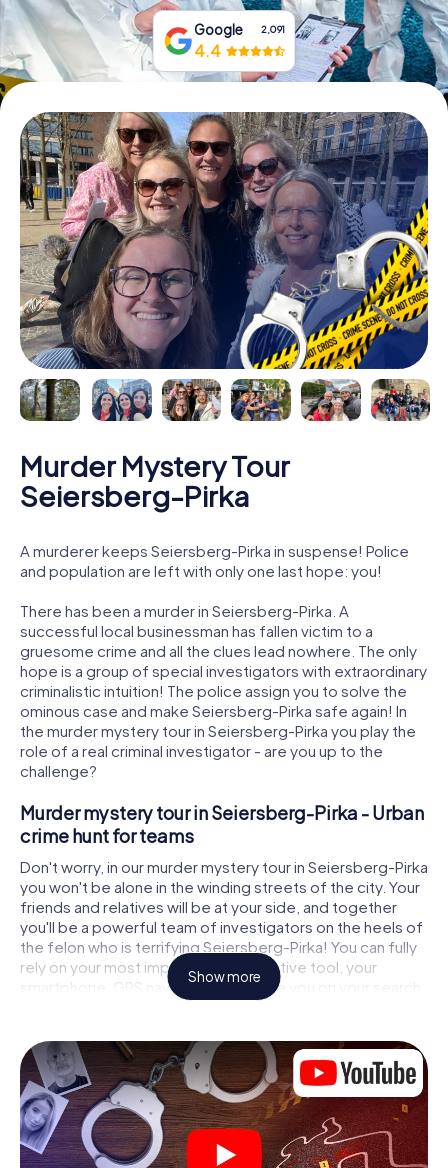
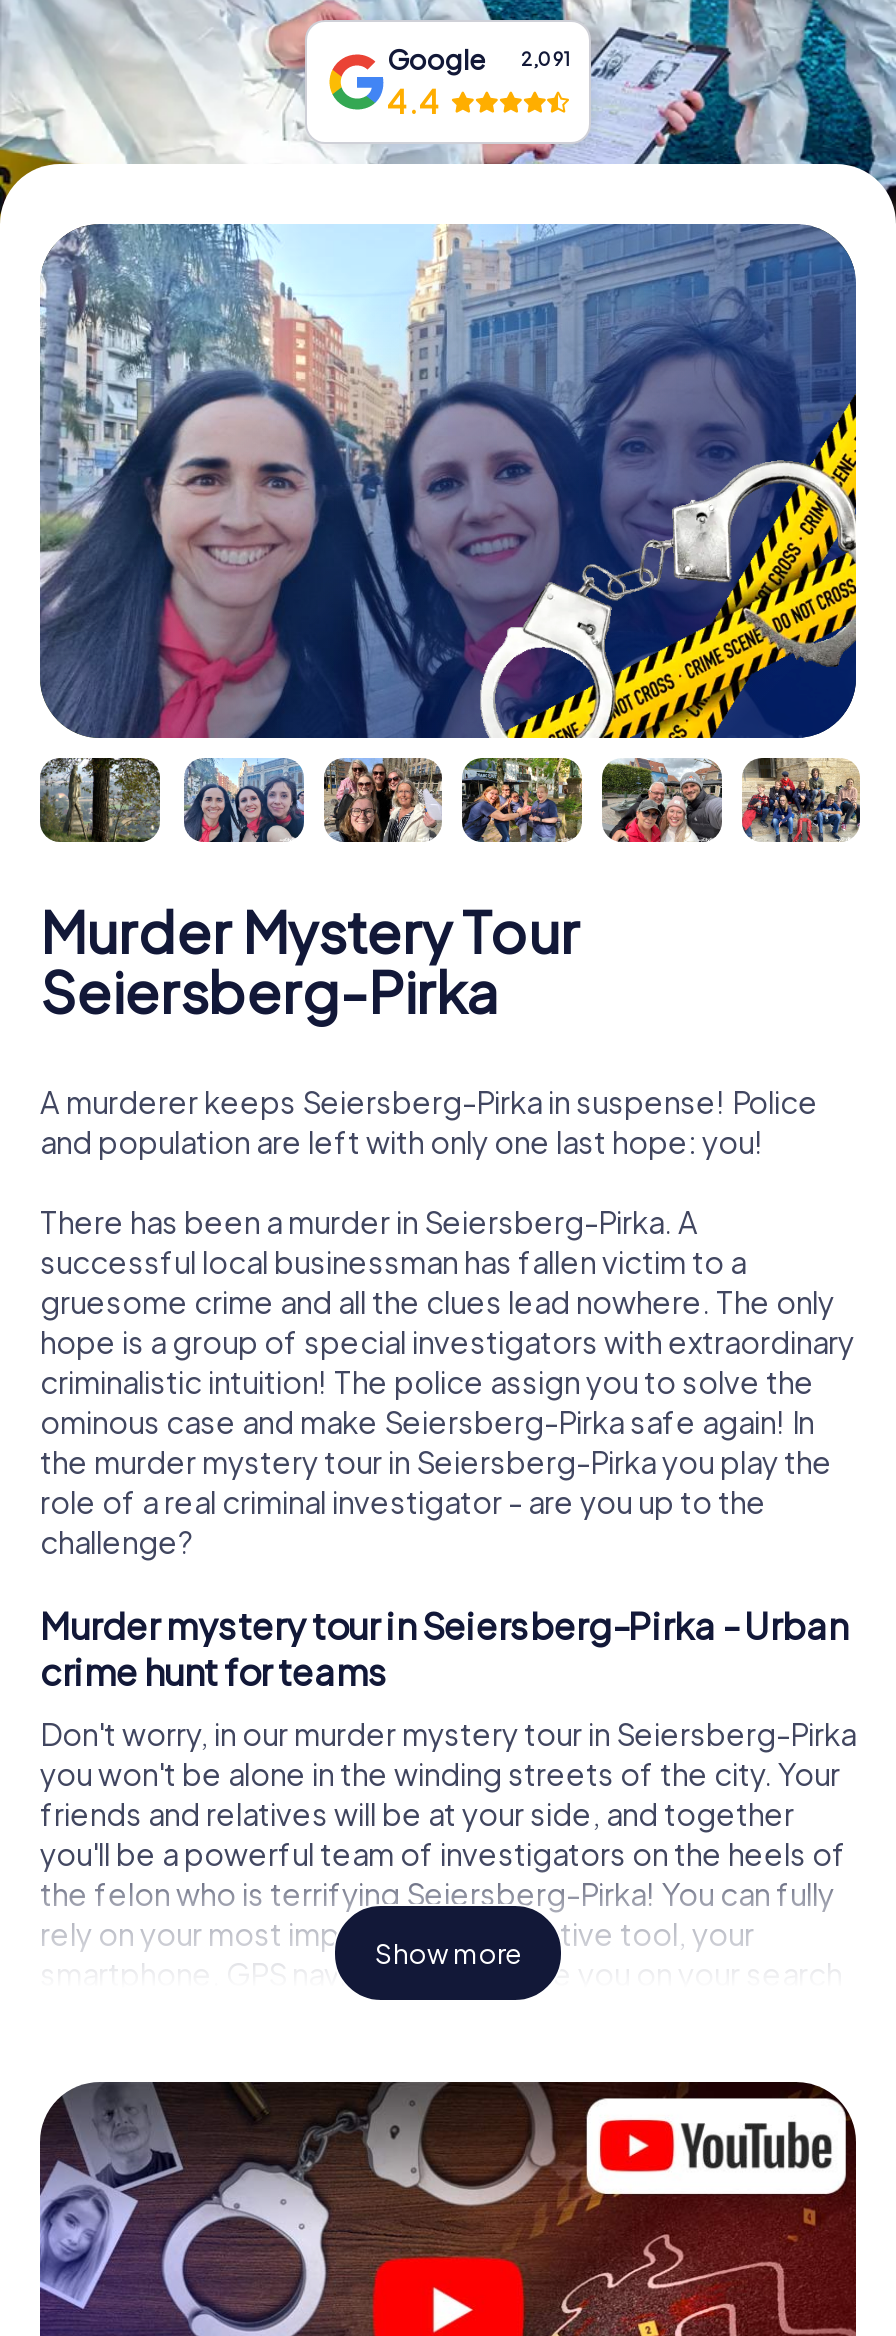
- [image]
+ [image]
